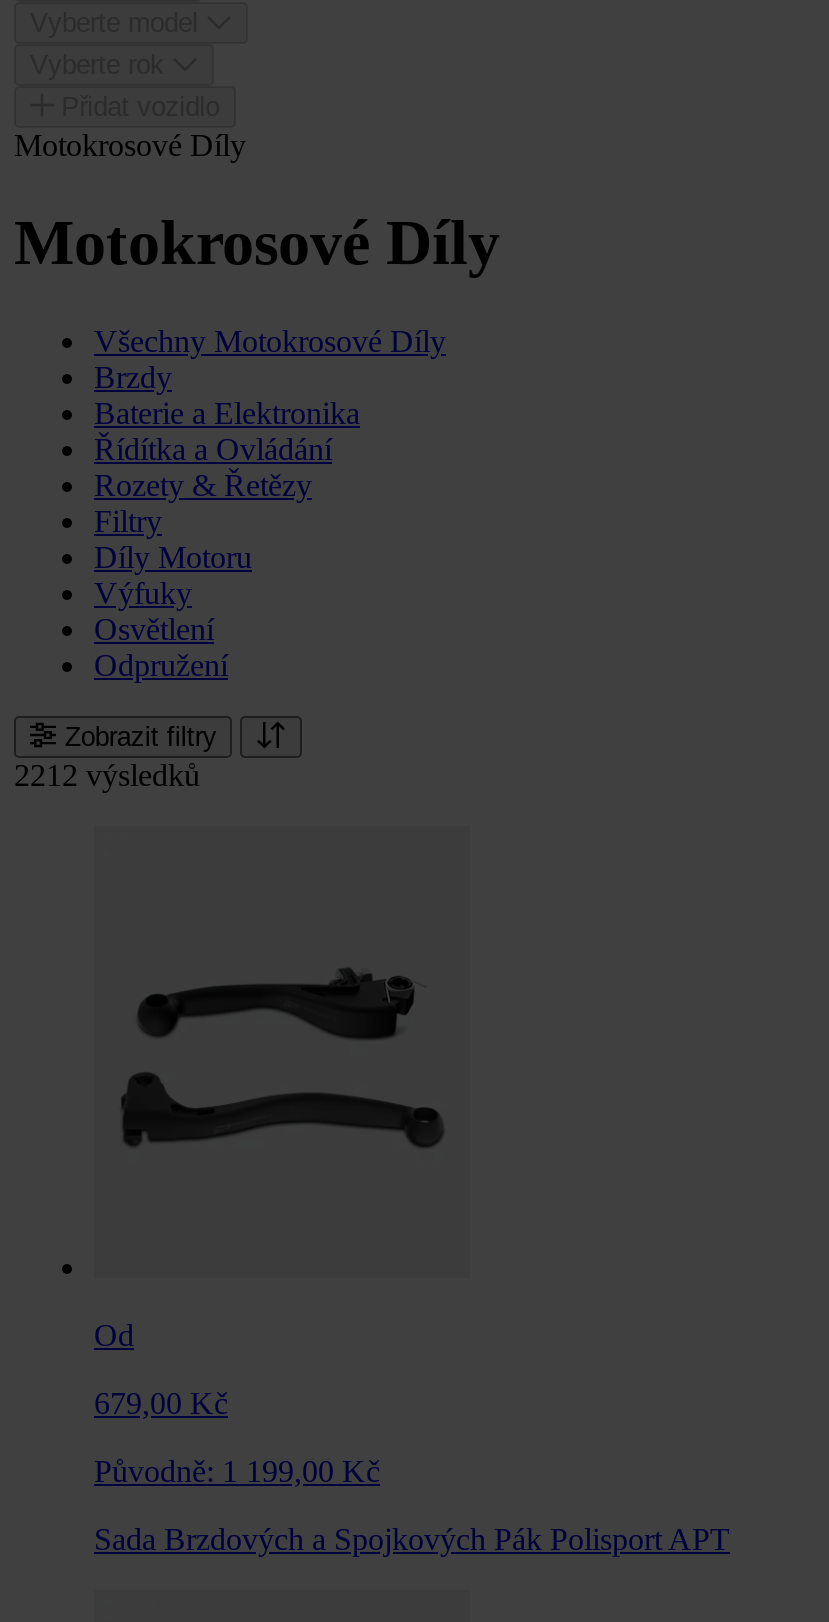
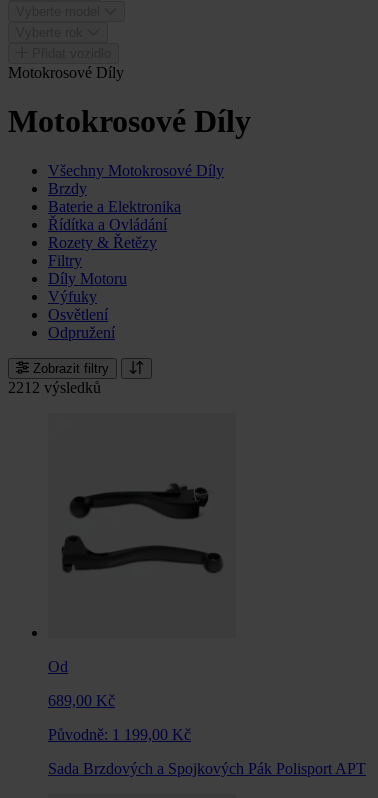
- 679,00 Kč
+ 689,00 Kč
